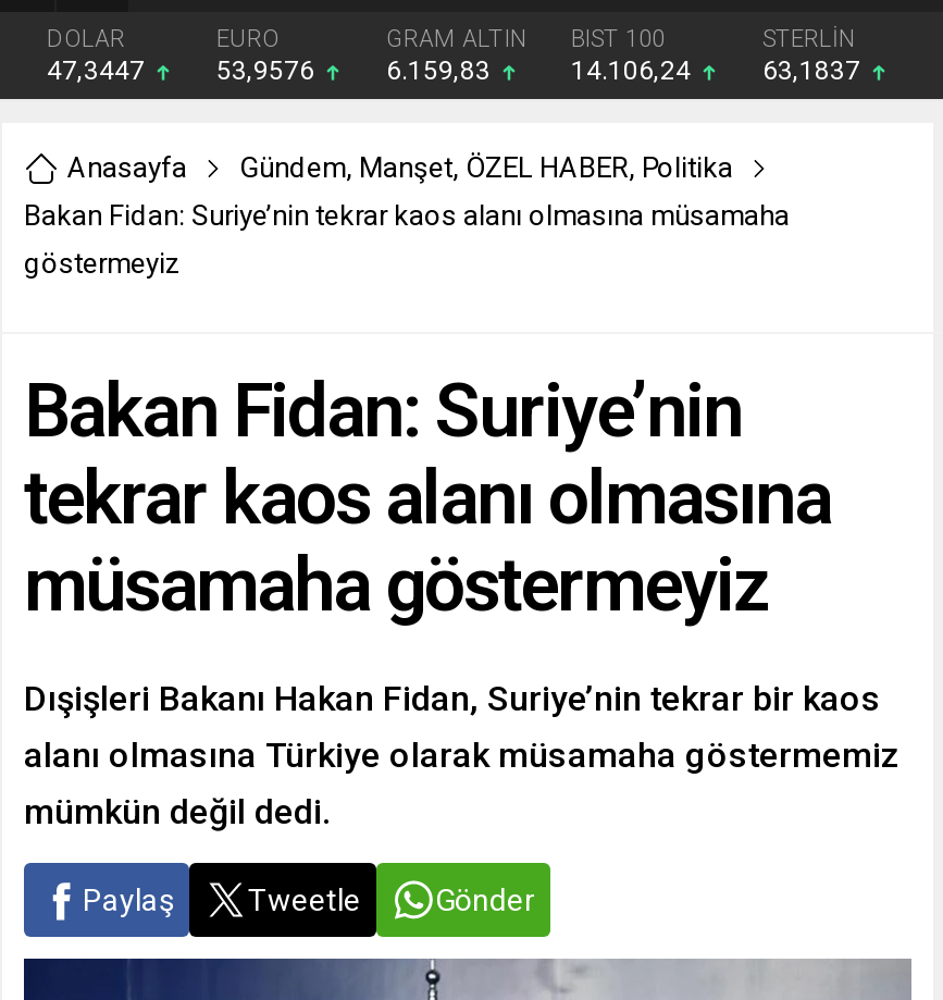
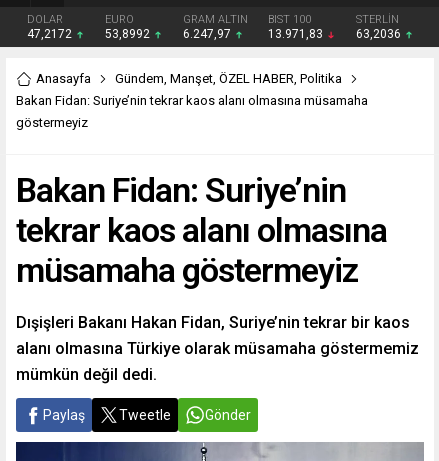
- 47,3447
+ 47,2172

- 53,9576
+ 53,8992

- 6.159,83
+ 6.247,97

- 14.106,24
+ 13.971,83

- 63,1837
+ 63,2036
